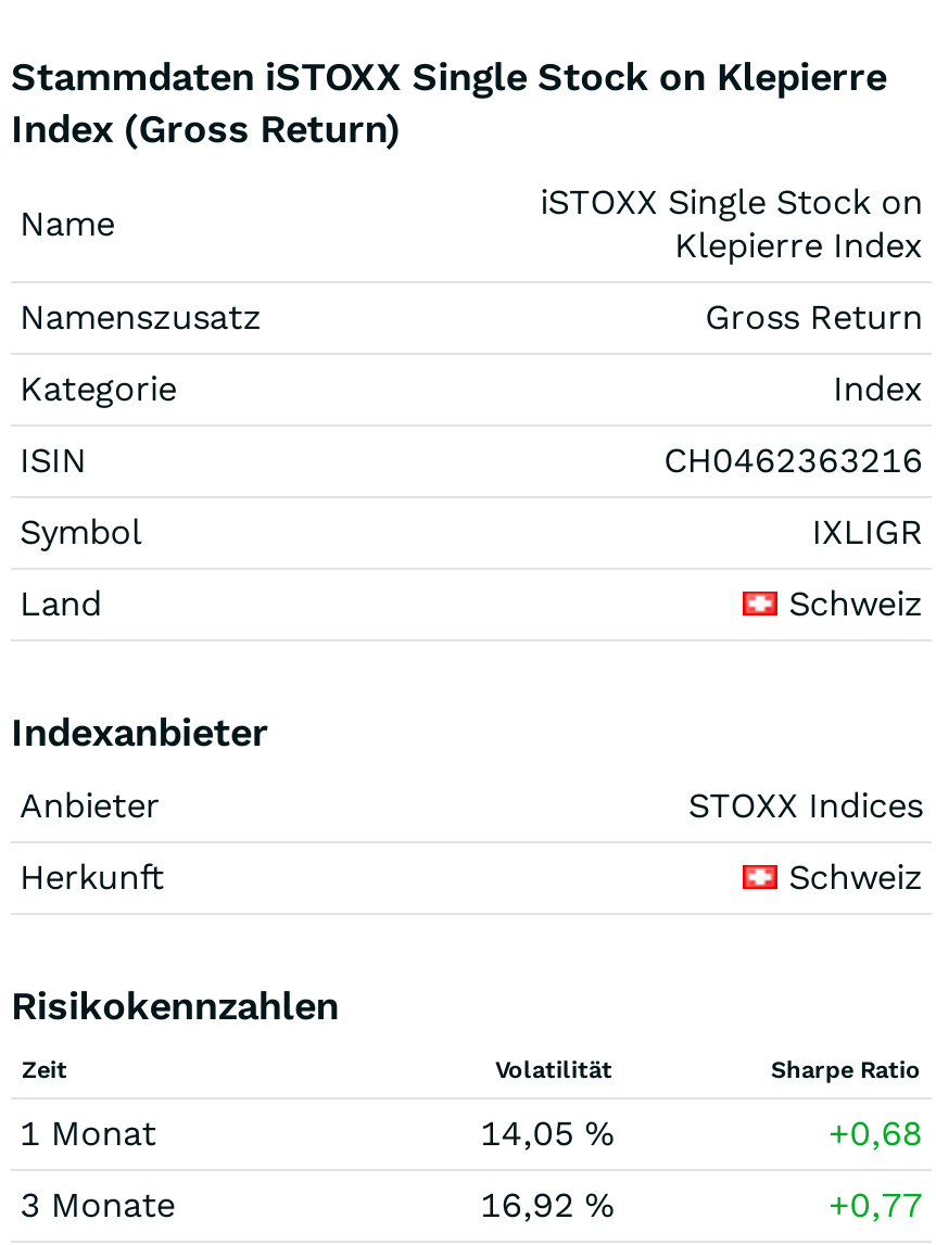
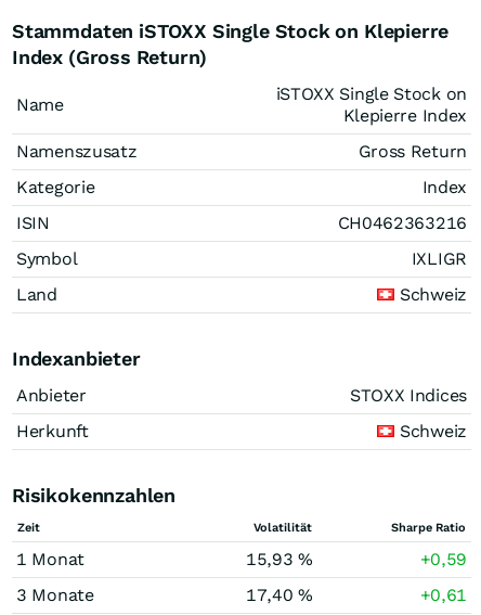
- 14,05 %
+ 15,93 %

- +0,68
+ +0,59

- 16,92 %
+ 17,40 %

- +0,77
+ +0,61
